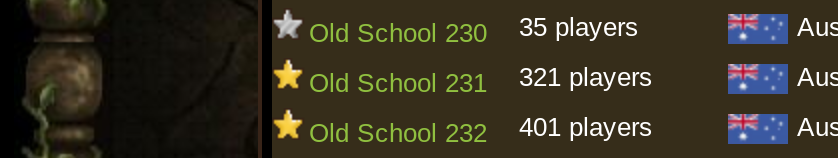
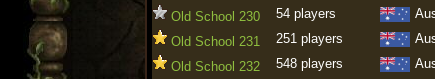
- Old School 230 35 players
+ Old School 230 54 players

- Old School 231 321 players
+ Old School 231 251 players

- Old School 232 401 players
+ Old School 232 548 players
